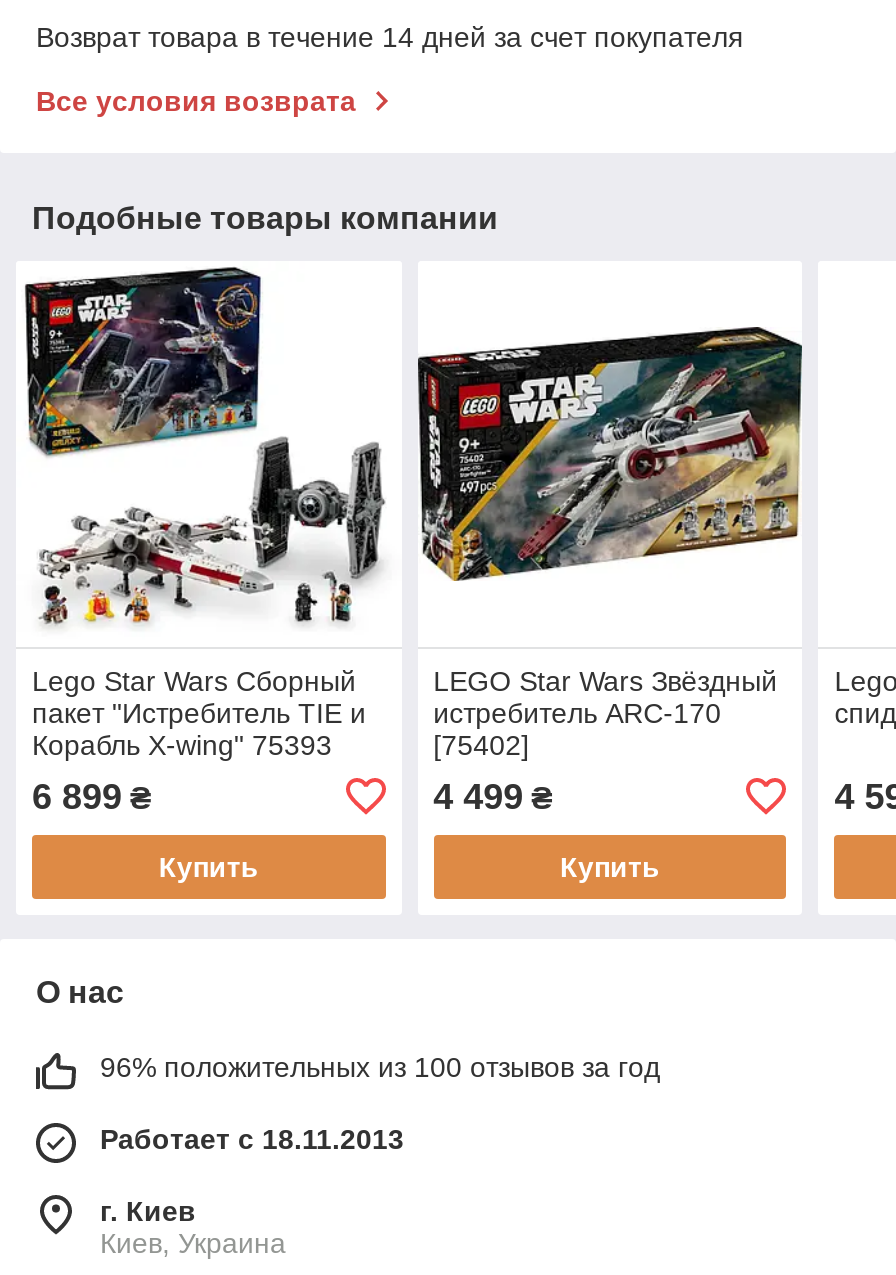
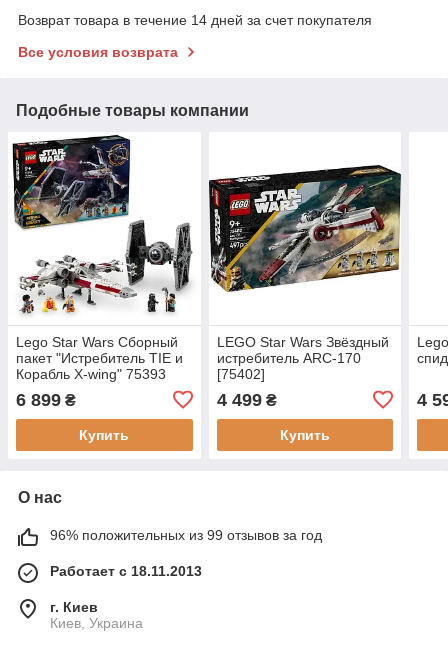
- 96% положительных из 100 отзывов за год
+ 96% положительных из 99 отзывов за год
